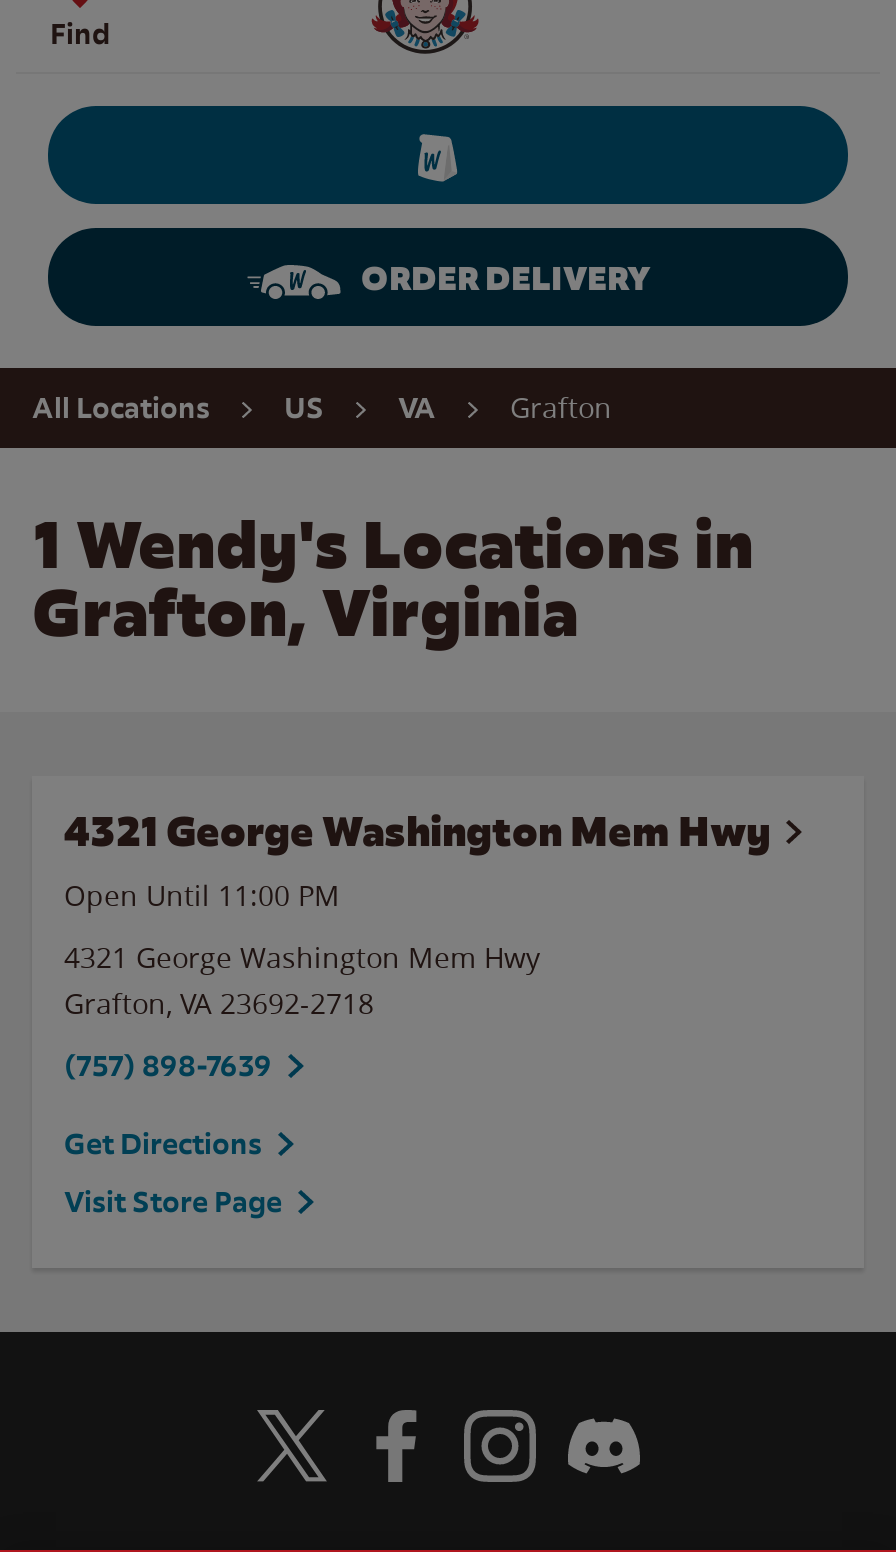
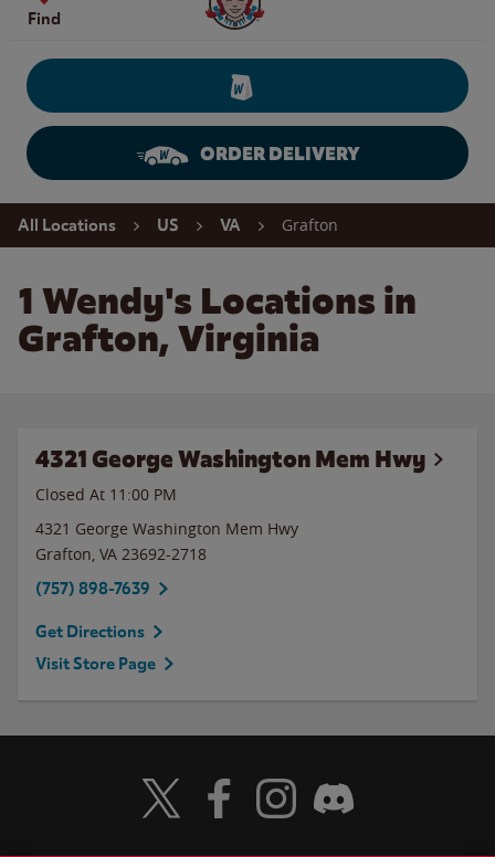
- Open Until 11:00 PM
+ Closed At 11:00 PM
